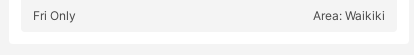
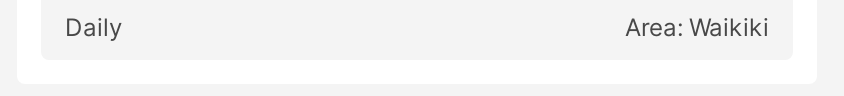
- Fri Only
+ Daily
